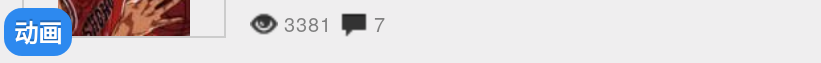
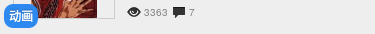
- 3381 7
+ 3363 7
